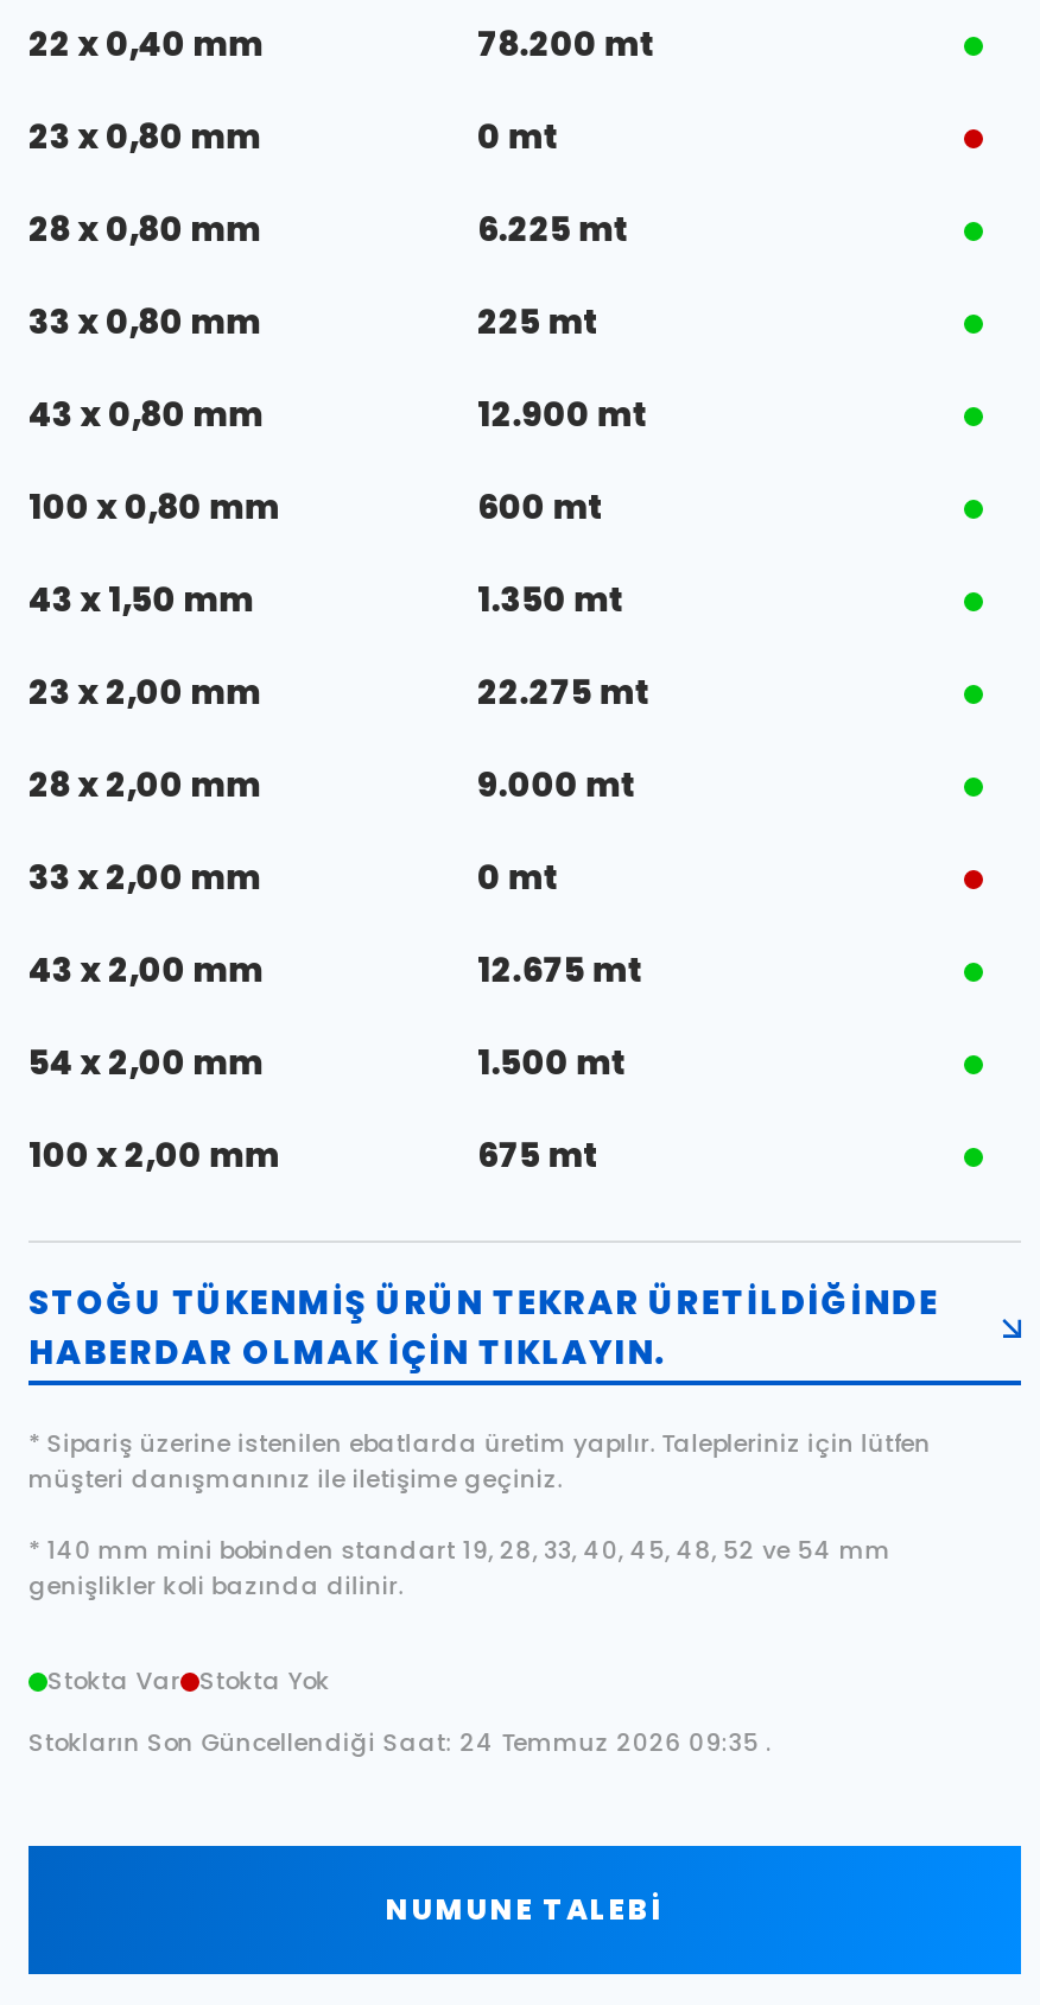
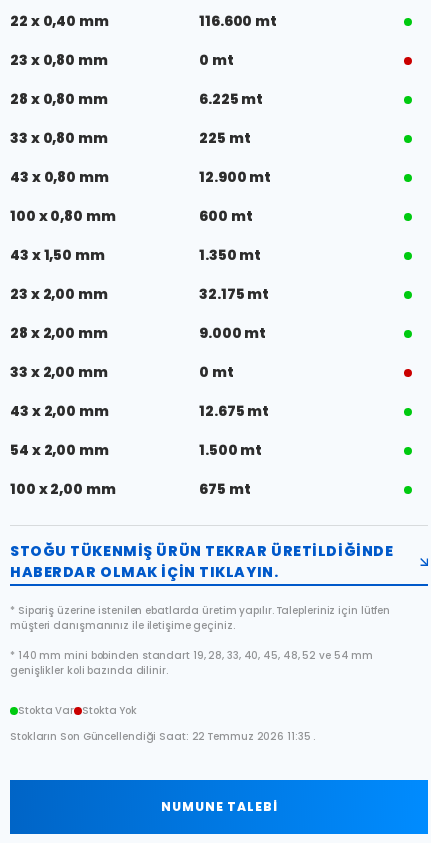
- 78.200 mt
+ 116.600 mt

- 22.275 mt
+ 32.175 mt

- Stokların Son Güncellendiği Saat: 24 Temmuz 2026 09:35 .
+ Stokların Son Güncellendiği Saat: 22 Temmuz 2026 11:35 .
